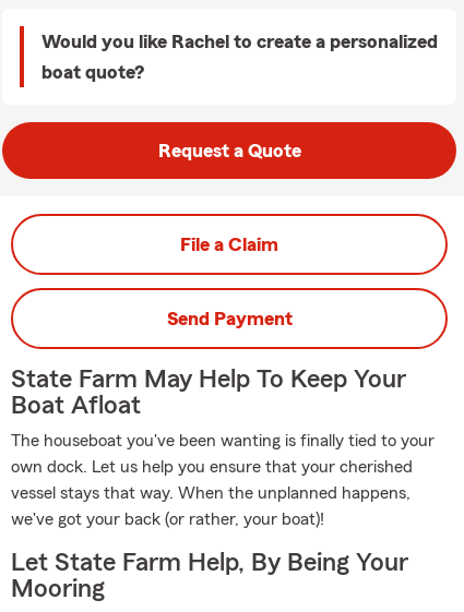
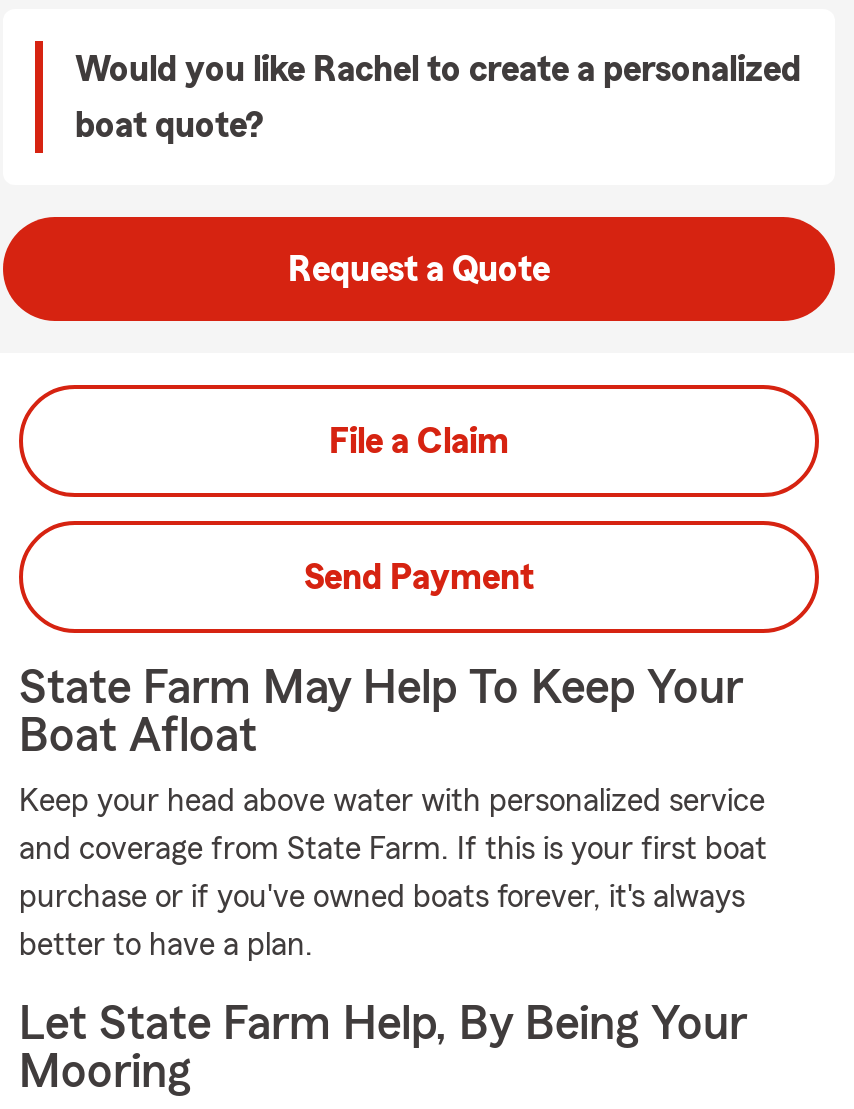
- The houseboat you've been wanting is finally tied to your
+ Keep your head above water with personalized service

- own dock. Let us help you ensure that your cherished
+ and coverage from State Farm. If this is your first boat

- vessel stays that way. When the unplanned happens,
+ purchase or if you've owned boats forever, it's always

- we've got your back (or rather, your boat)!
+ better to have a plan.
